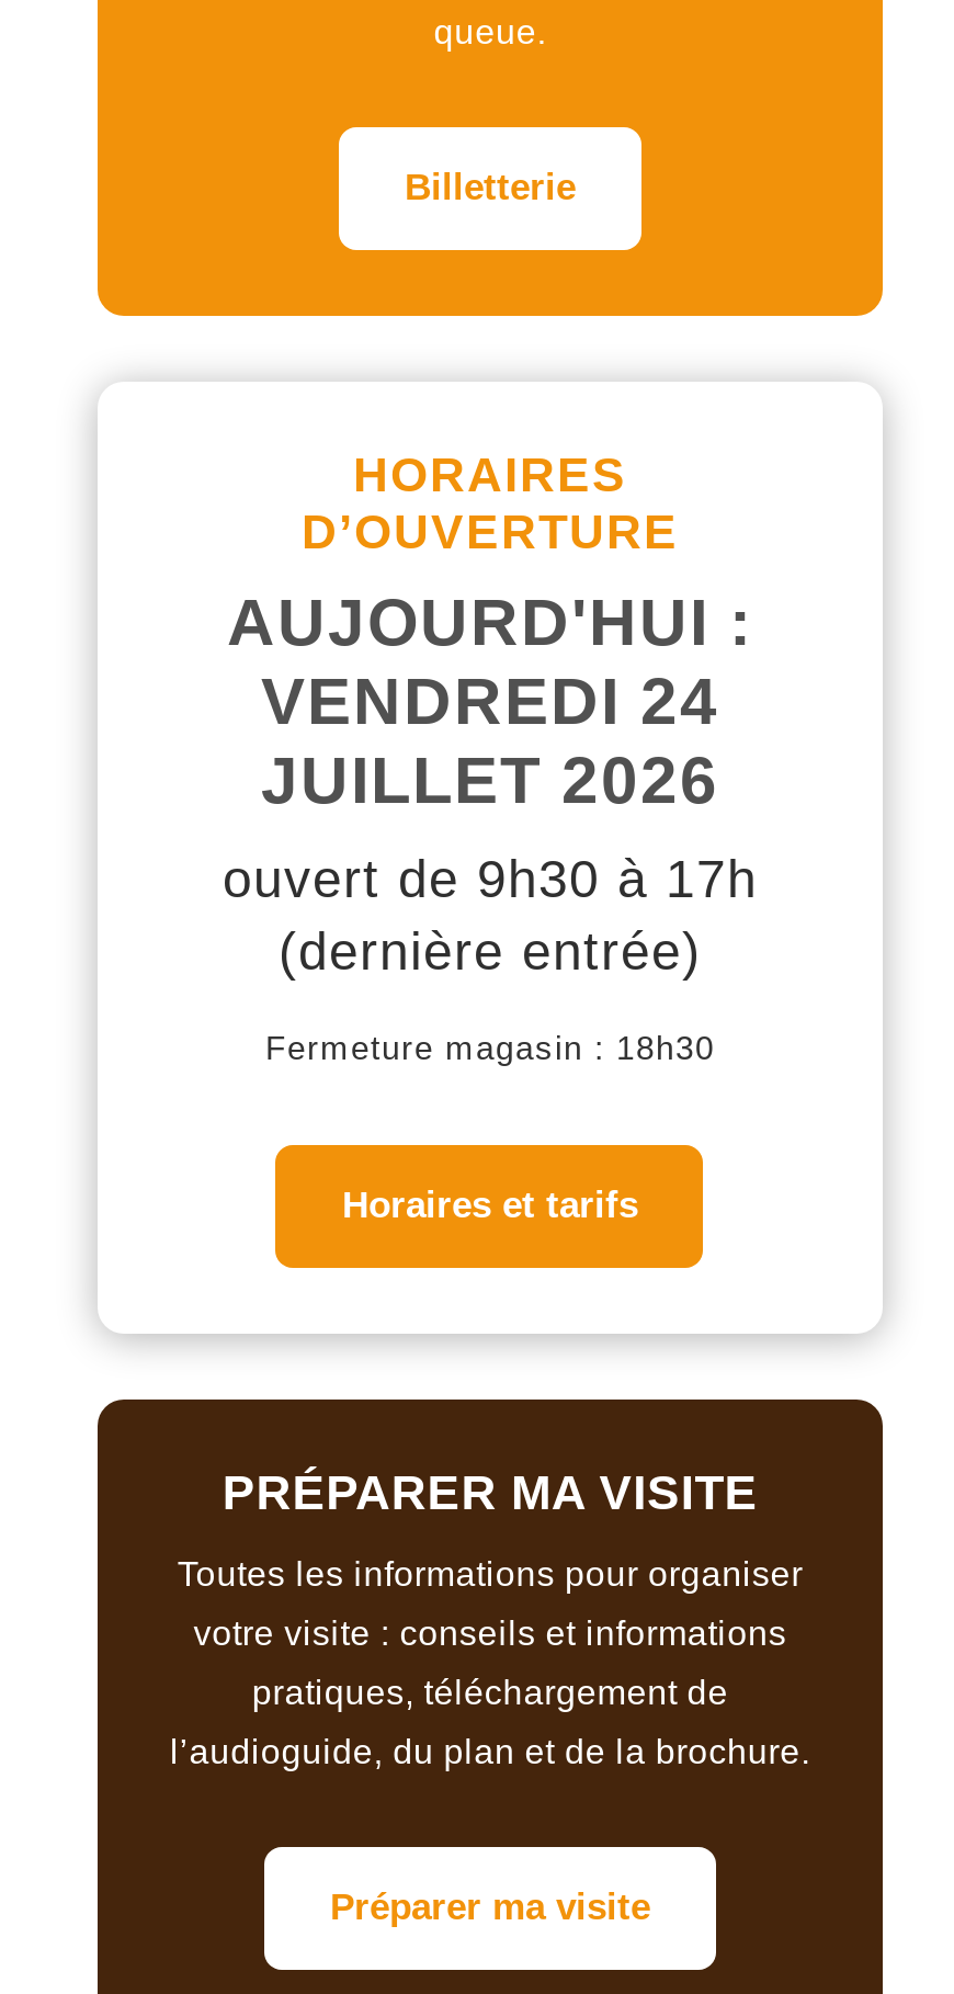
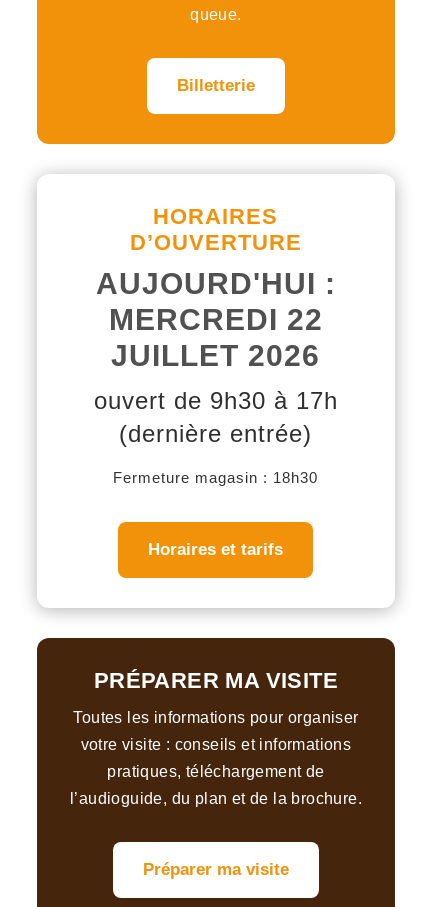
- VENDREDI 24
+ MERCREDI 22
